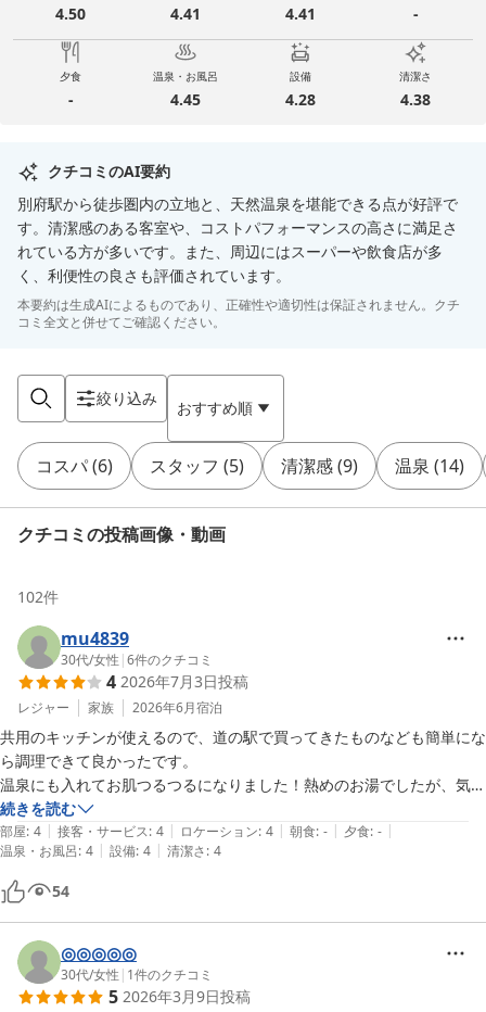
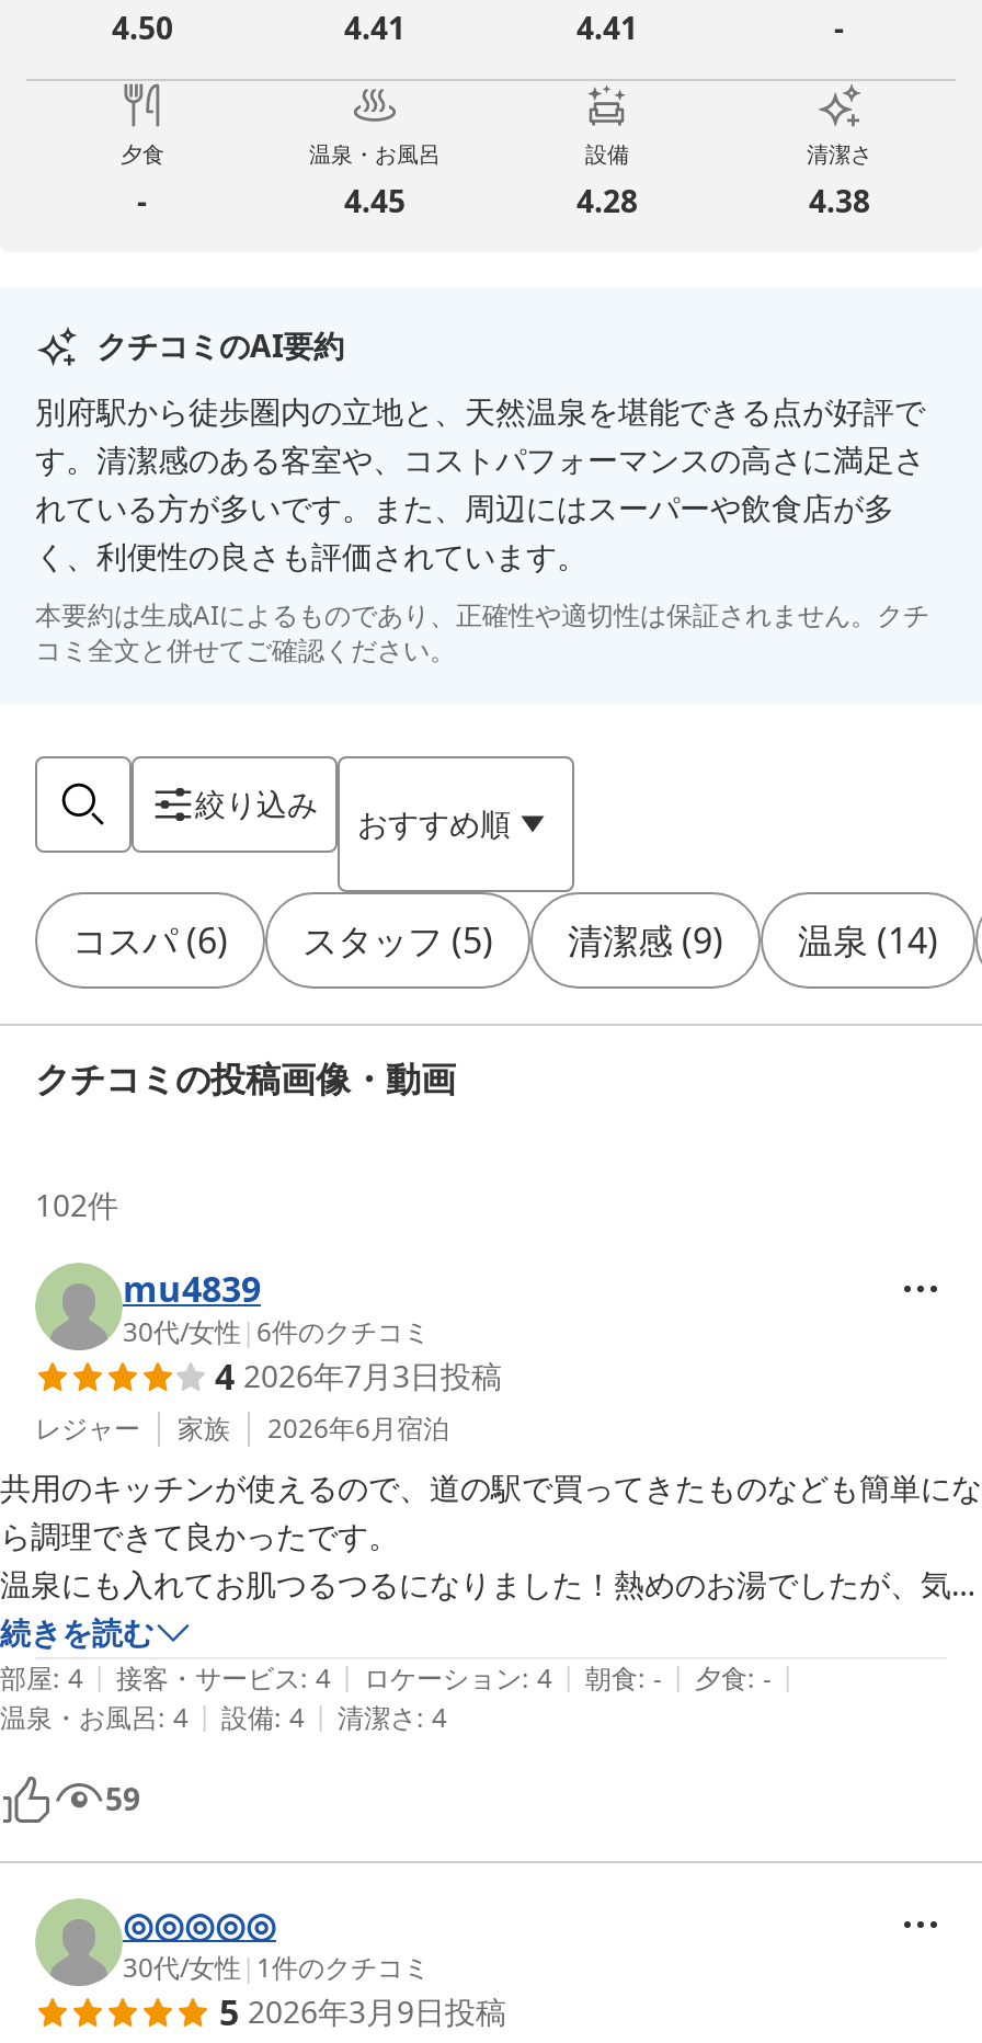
- 54
+ 59
